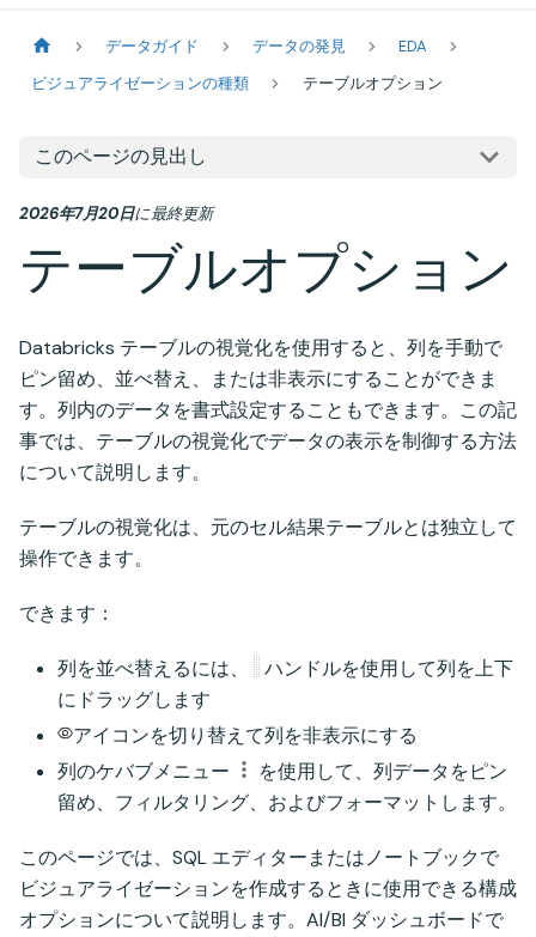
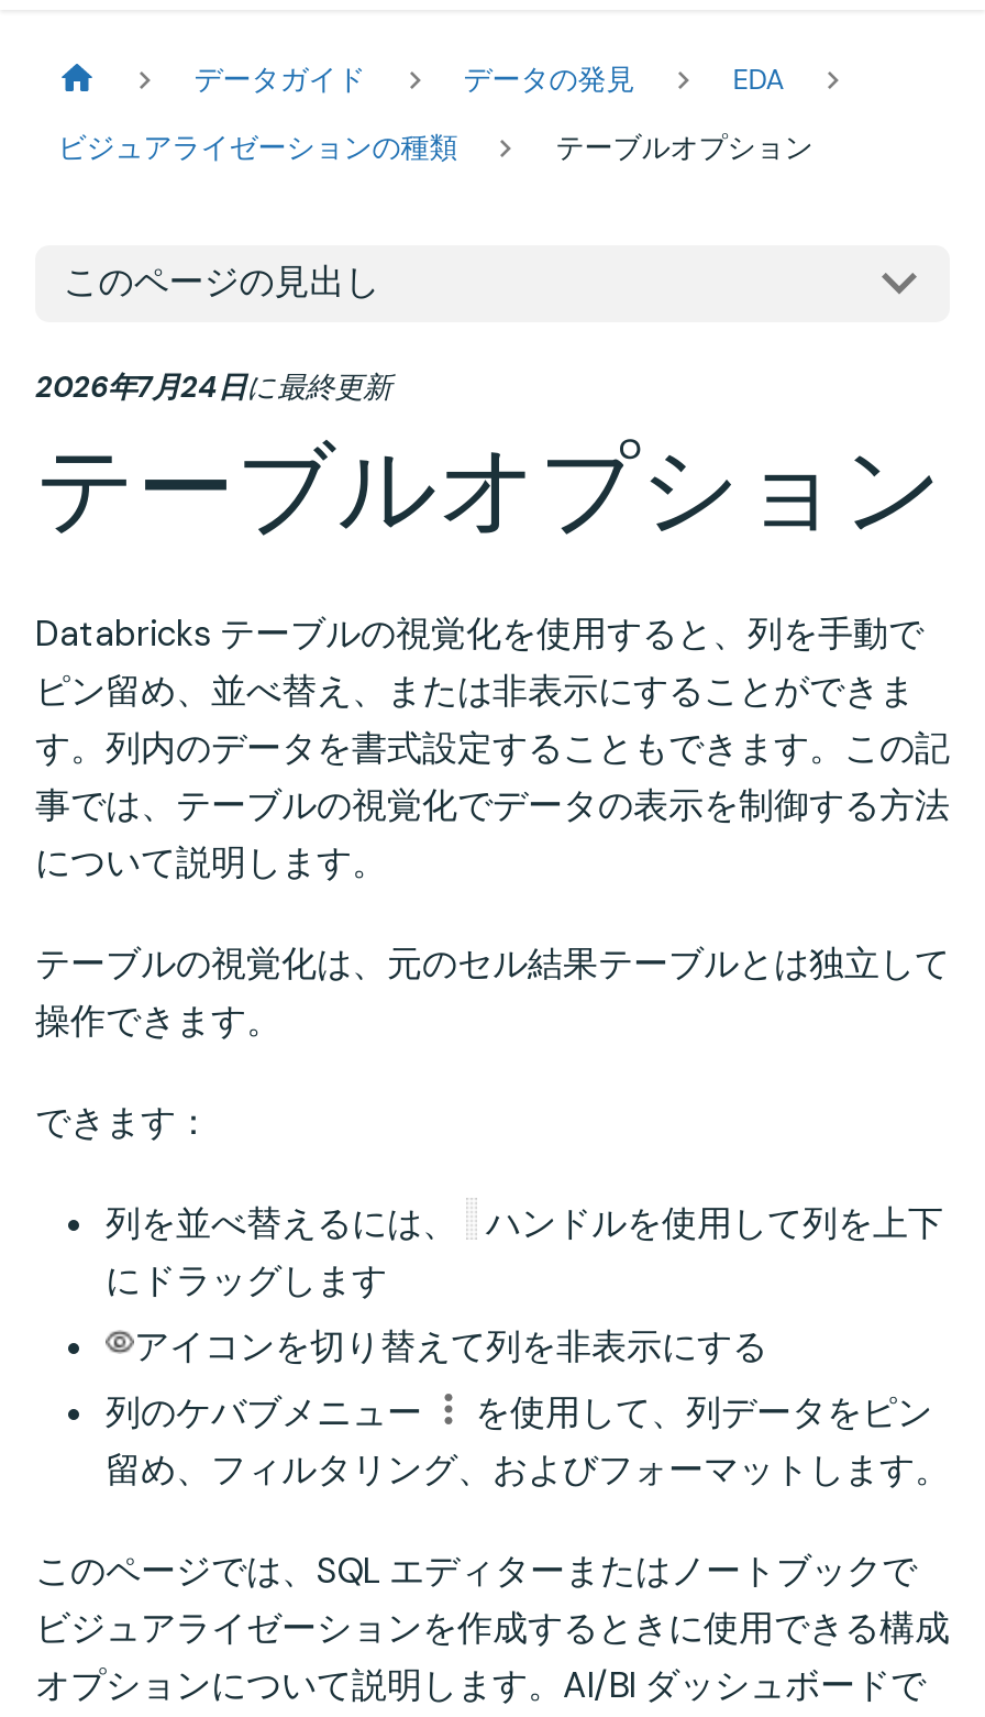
- 2026年7月20日に最終更新
+ 2026年7月24日に最終更新
